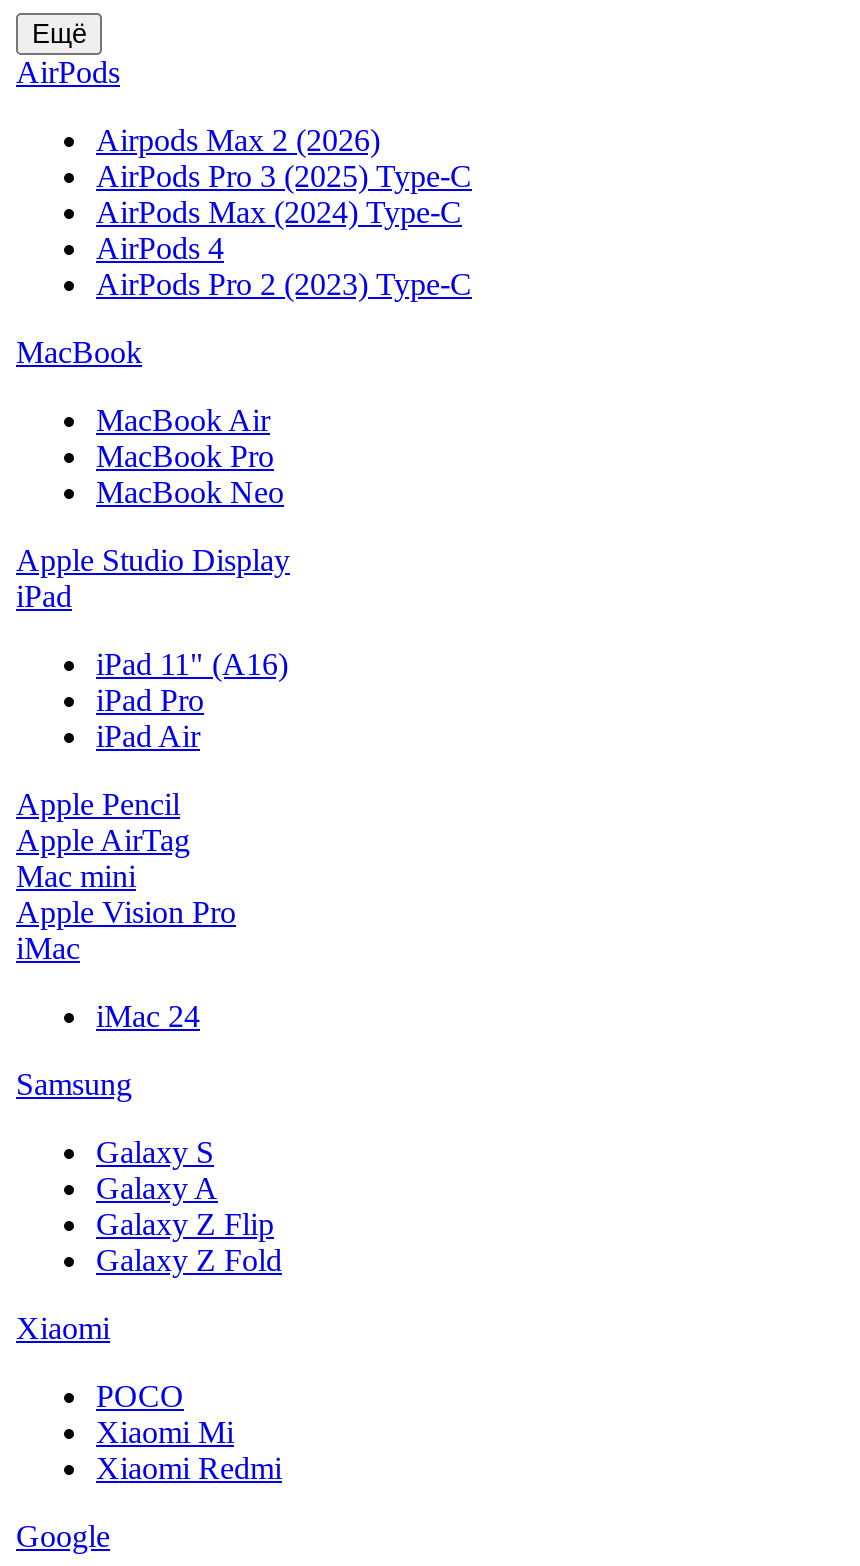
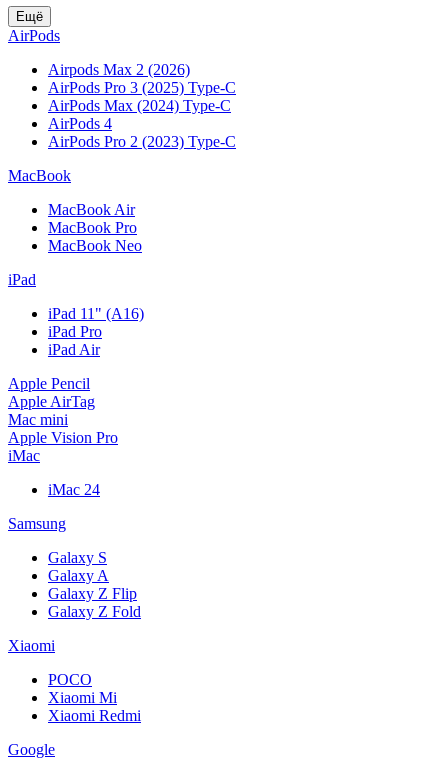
- Apple Studio Display
